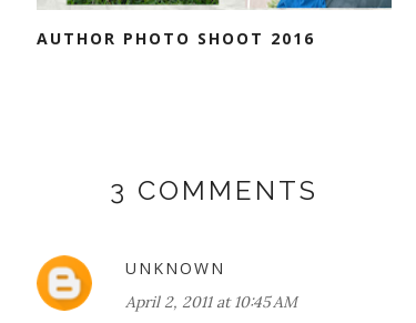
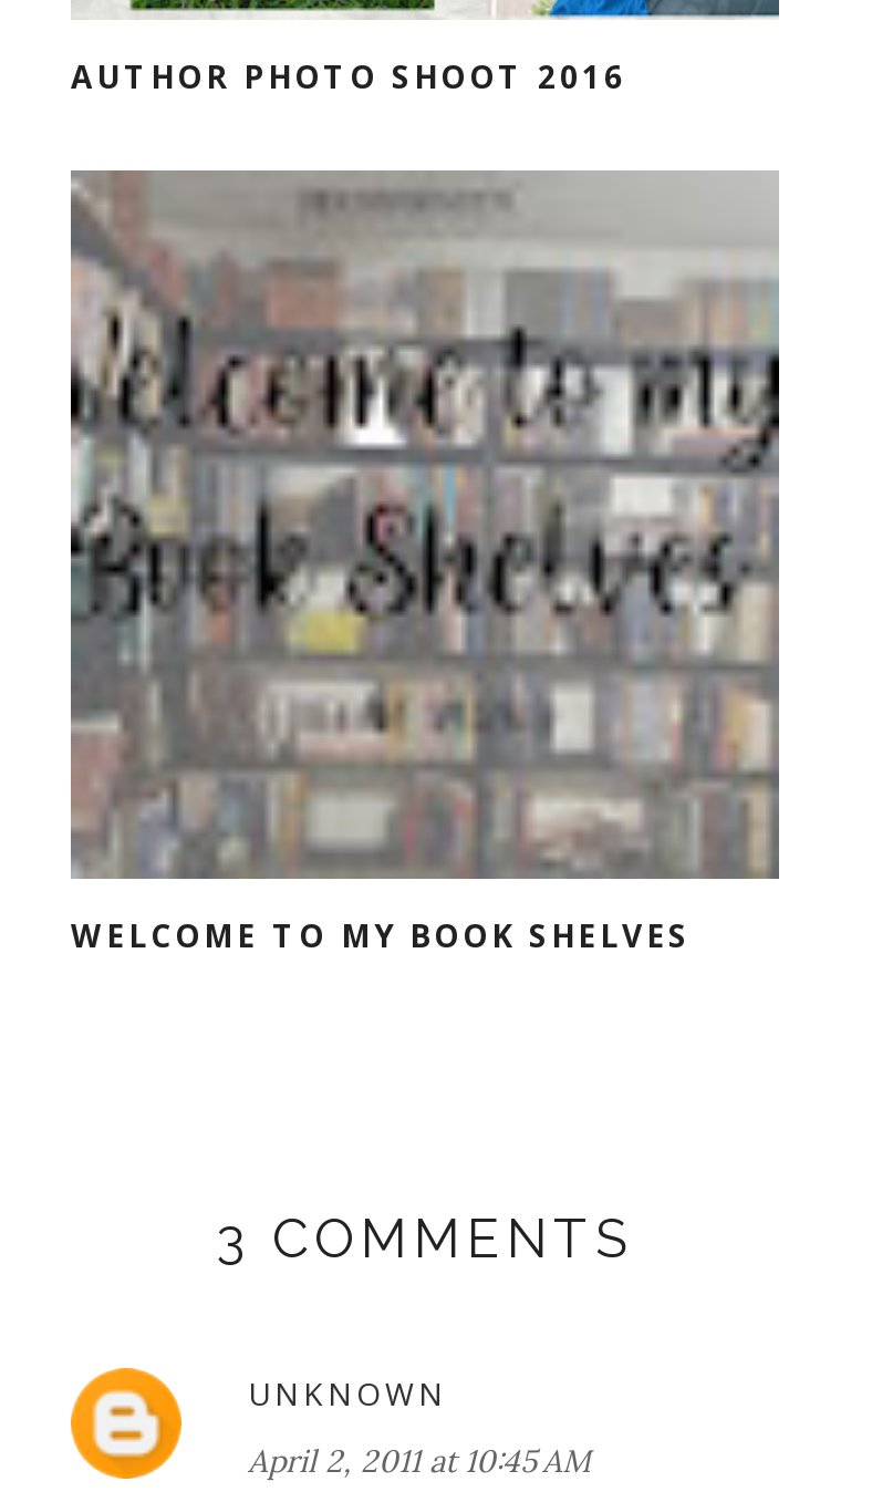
+ [image]
+ WELCOME TO MY BOOK SHELVES
